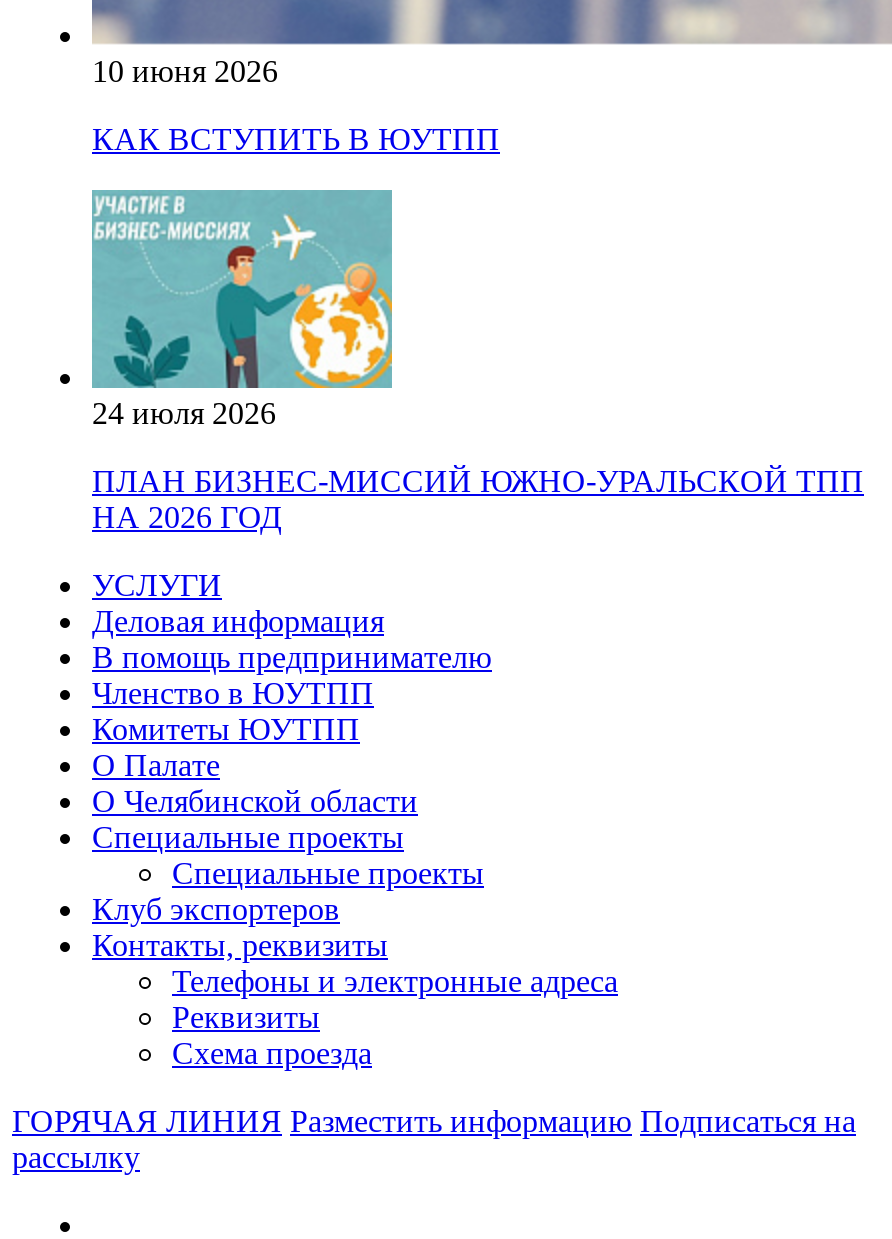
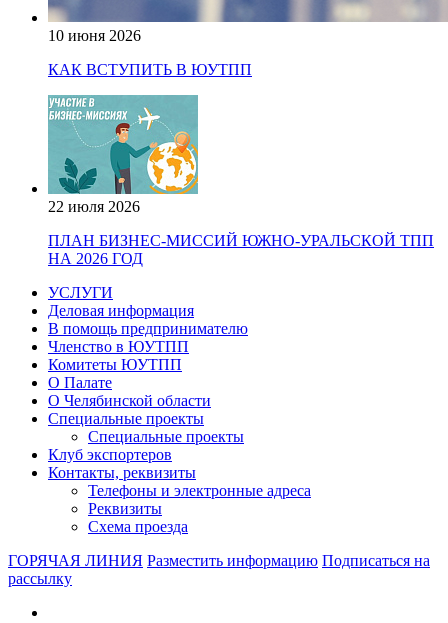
- 24 июля 2026
+ 22 июля 2026
